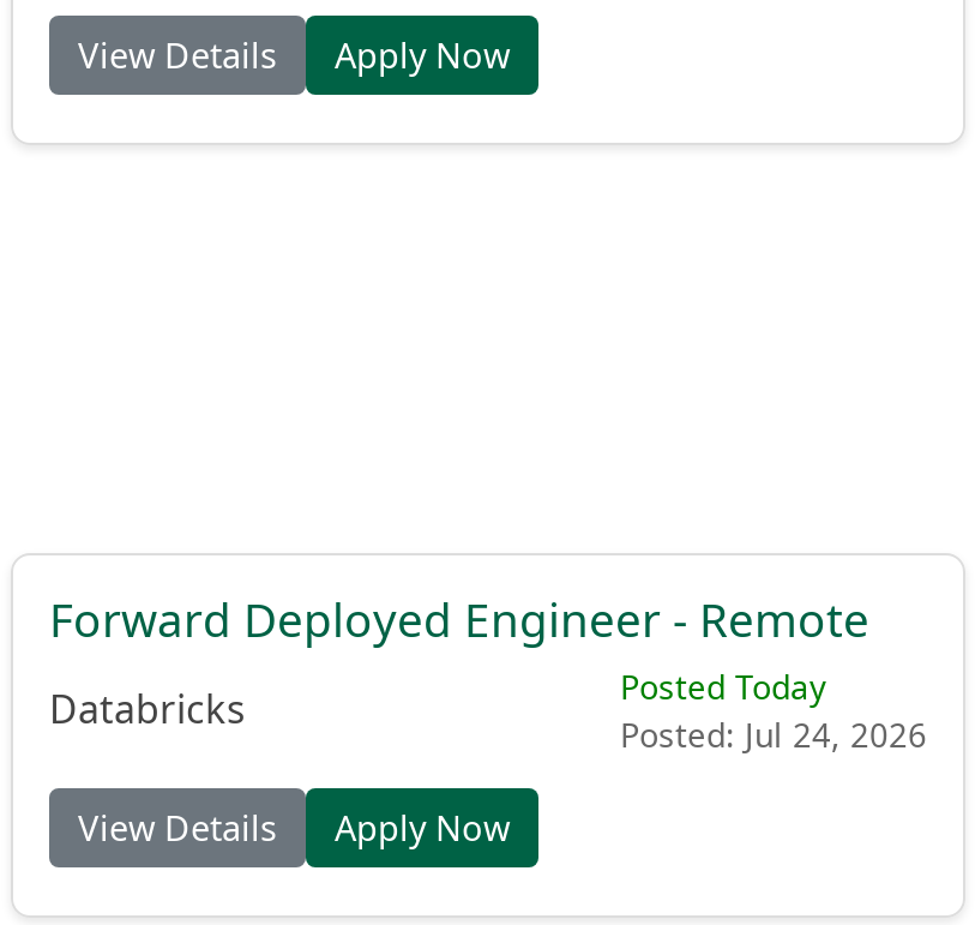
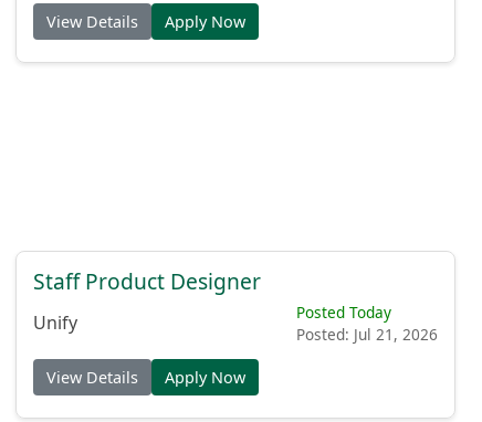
- Forward Deployed Engineer - Remote
+ Staff Product Designer

- Databricks
+ Unify

- Posted: Jul 24, 2026
+ Posted: Jul 21, 2026
